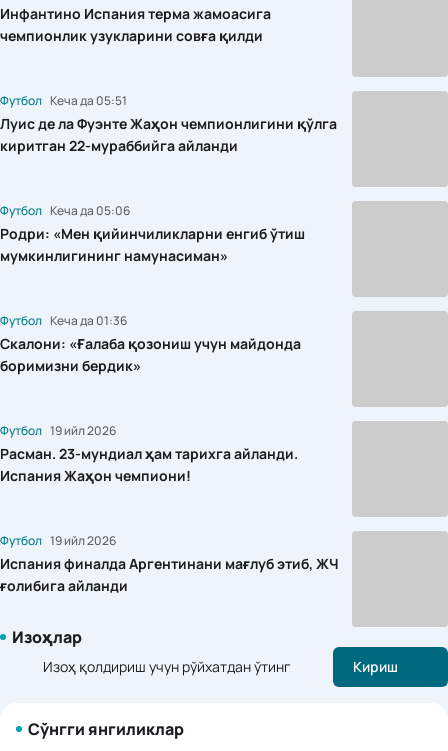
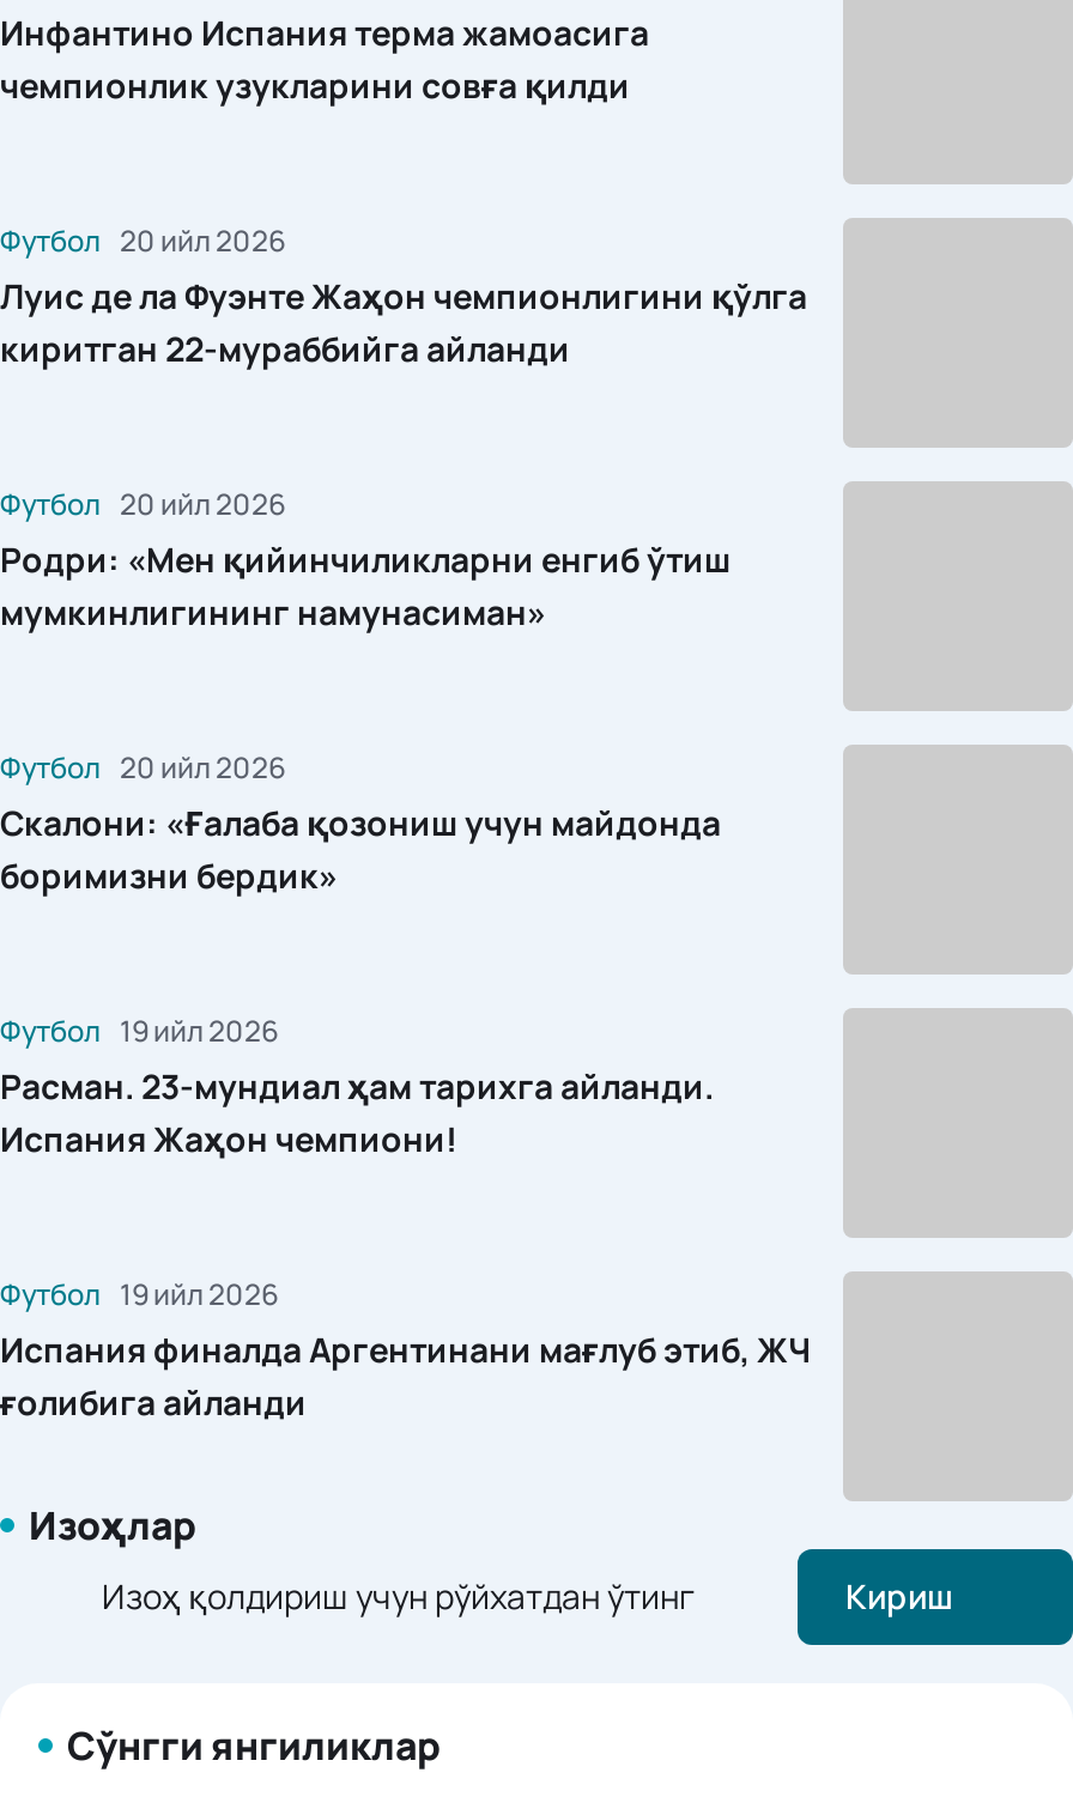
- Футбол Кеча да 05:51
+ Футбол 20 ийл 2026

- Футбол Кеча да 05:06
+ Футбол 20 ийл 2026

- Футбол Кеча да 01:36
+ Футбол 20 ийл 2026
